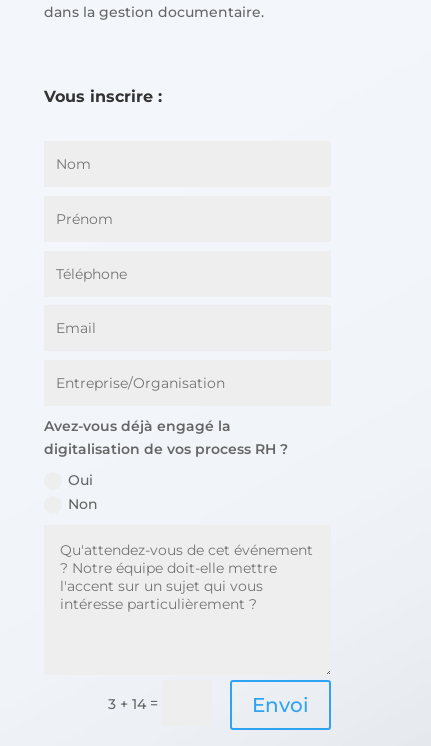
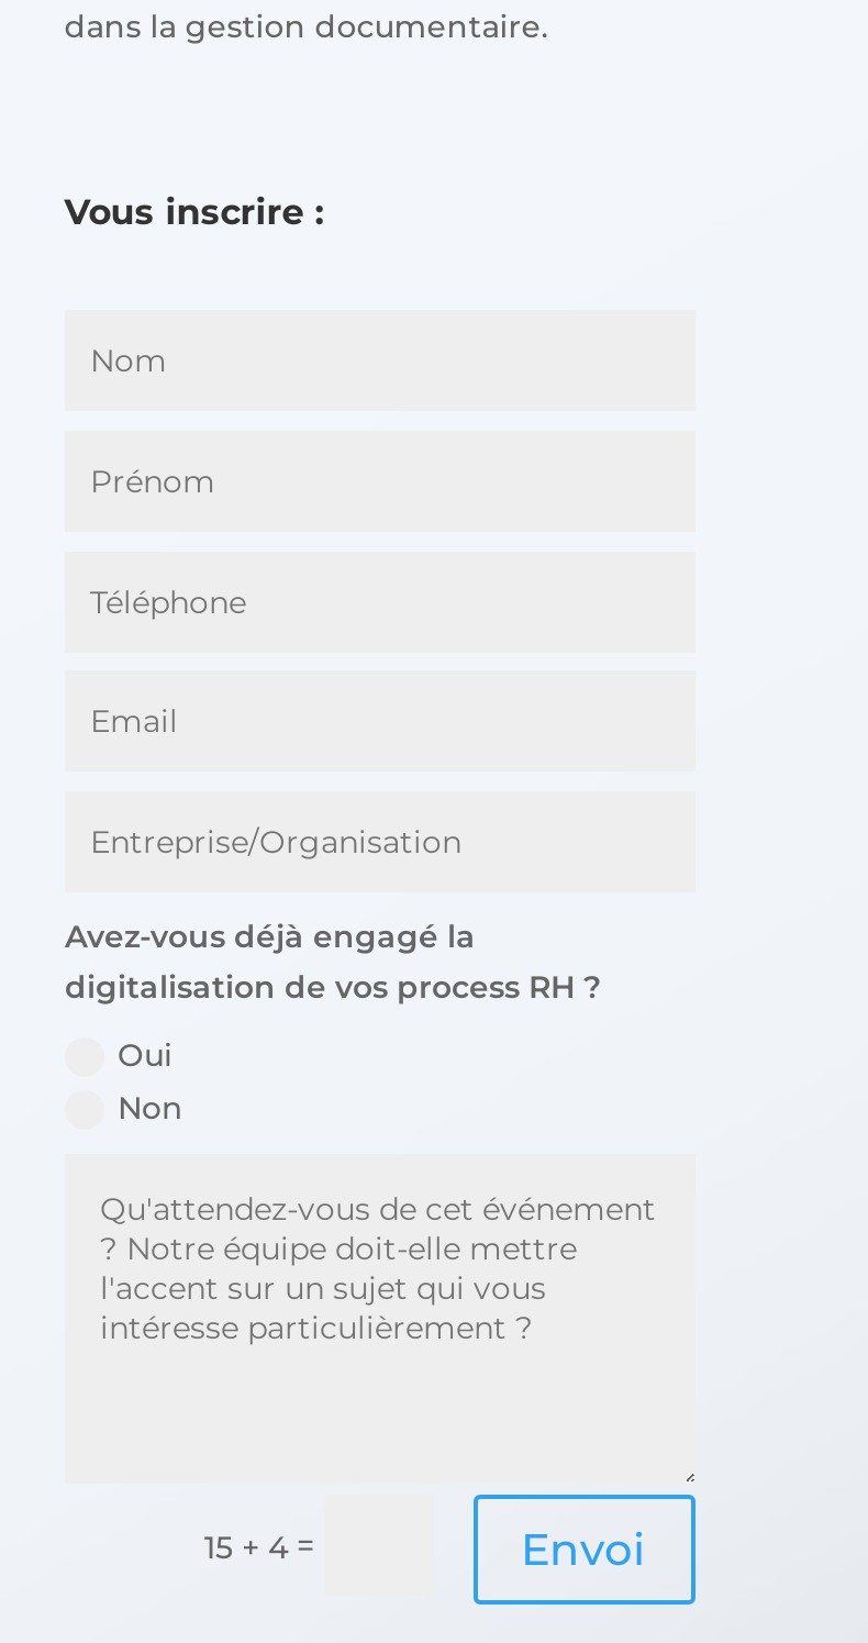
- 3 + 14 =
+ 15 + 4 =
